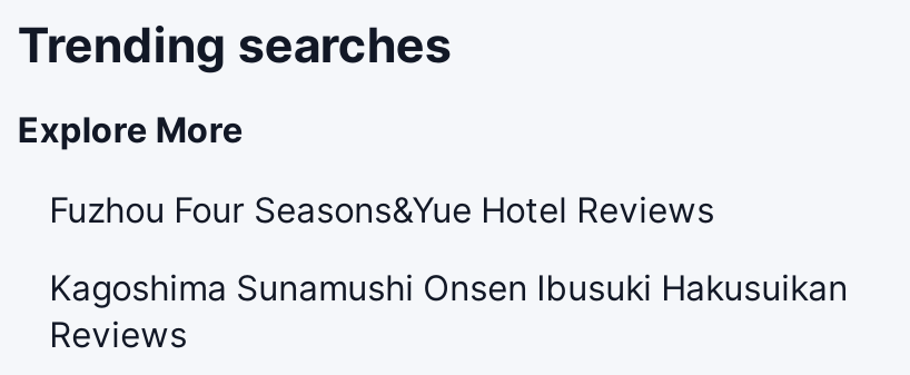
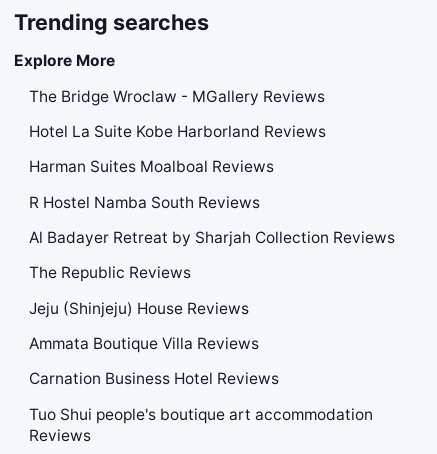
- Fuzhou Four Seasons&Yue Hotel Reviews
- Kagoshima Sunamushi Onsen Ibusuki Hakusuikan
+ The Bridge Wroclaw - MGallery Reviews
+ Hotel La Suite Kobe Harborland Reviews
+ Harman Suites Moalboal Reviews
+ R Hostel Namba South Reviews
+ Al Badayer Retreat by Sharjah Collection Reviews
+ The Republic Reviews
+ Jeju (Shinjeju) House Reviews
+ Ammata Boutique Villa Reviews
+ Carnation Business Hotel Reviews
+ Tuo Shui people's boutique art accommodation
